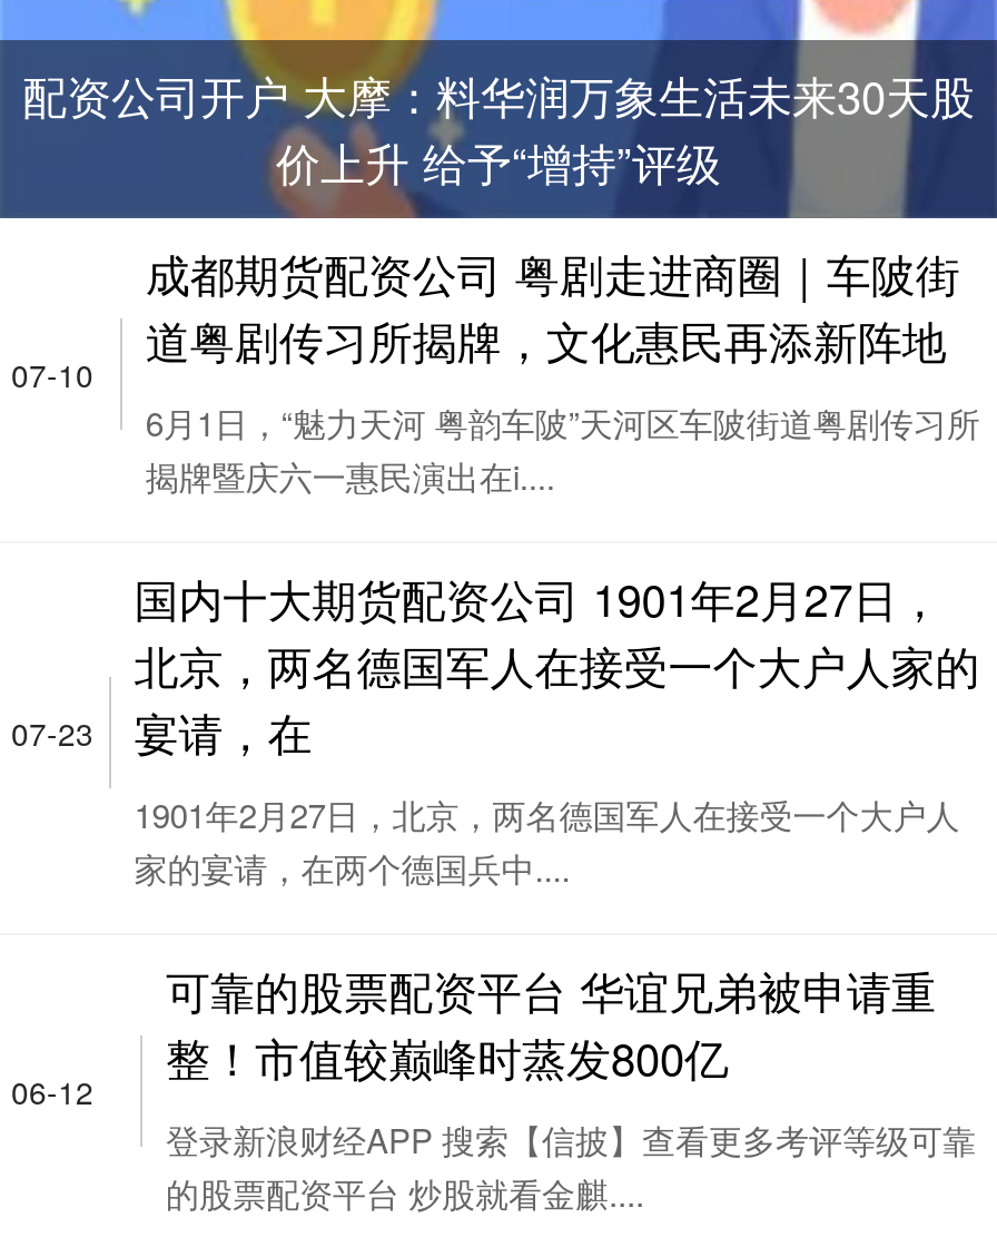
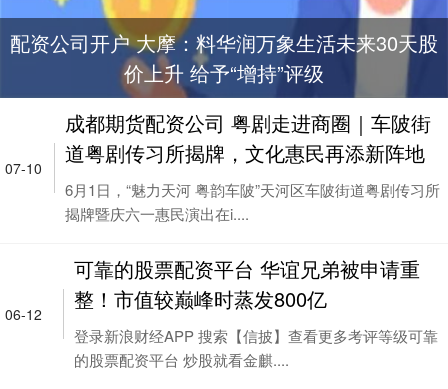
- 国内十大期货配资公司 1901年2月27日，
- 北京，两名德国军人在接受一个大户人家的
- 宴请，在
- 1901年2月27日，北京，两名德国军人在接受一个大户人
- 家的宴请，在两个德国兵中....

- 07-23
